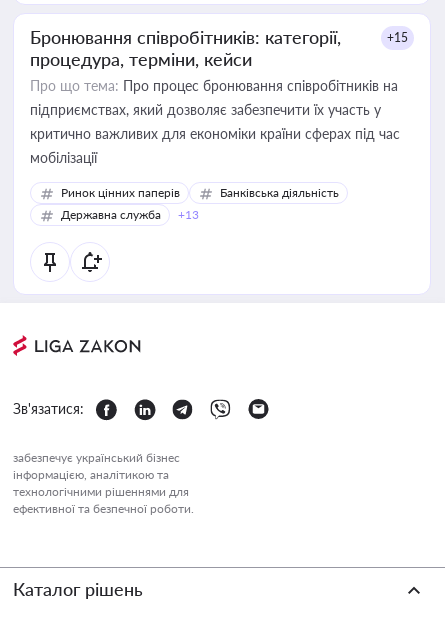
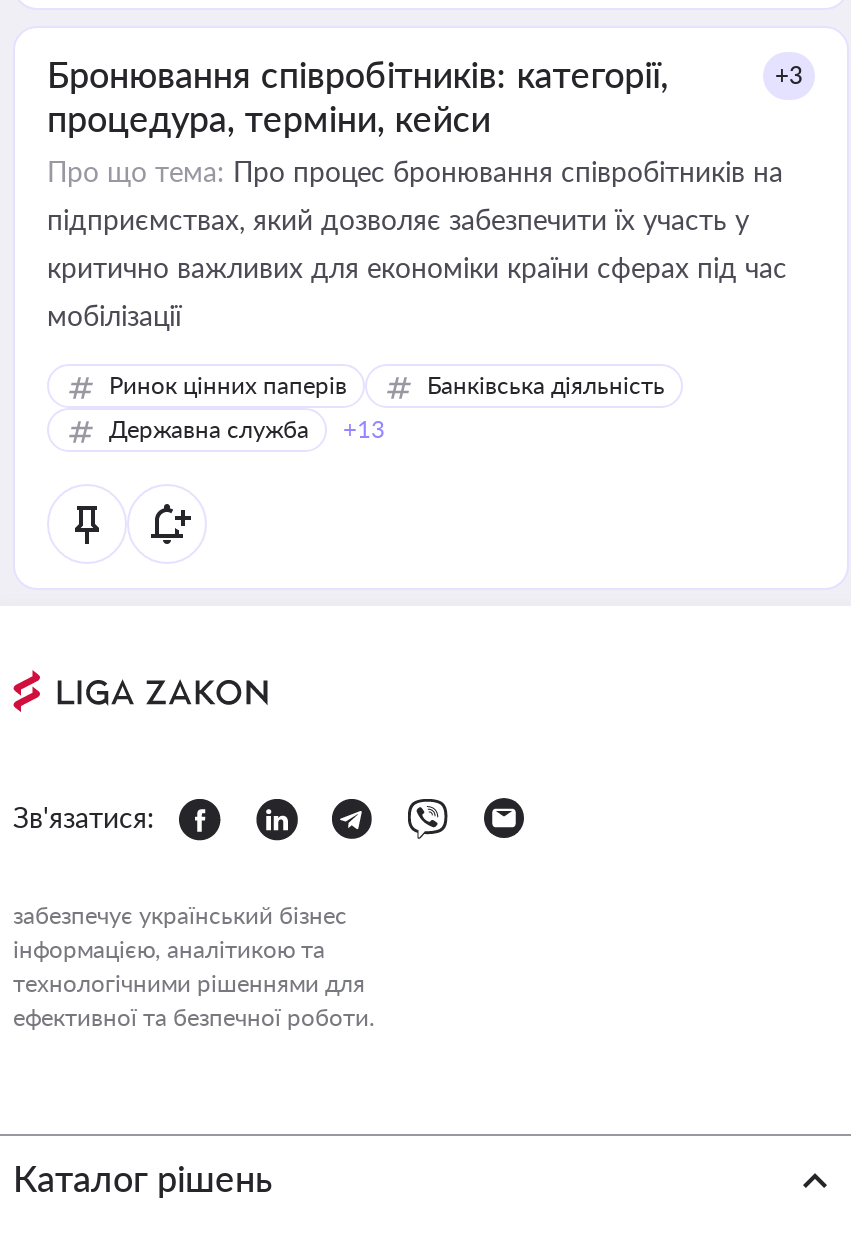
- +15
+ +3
